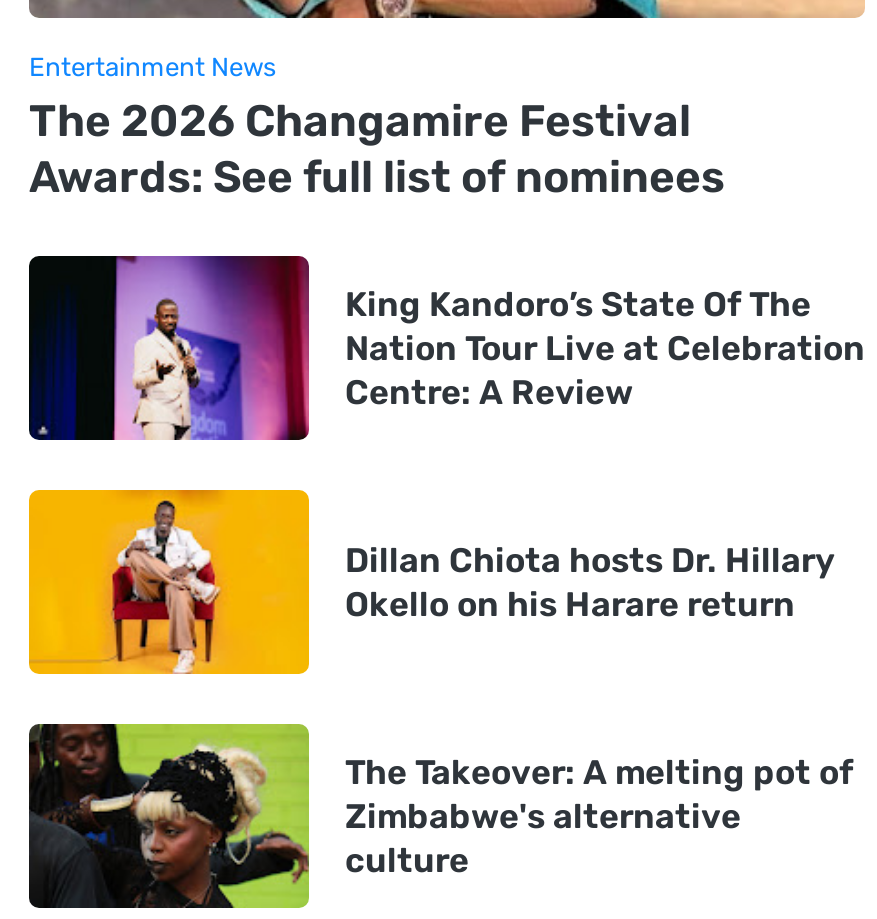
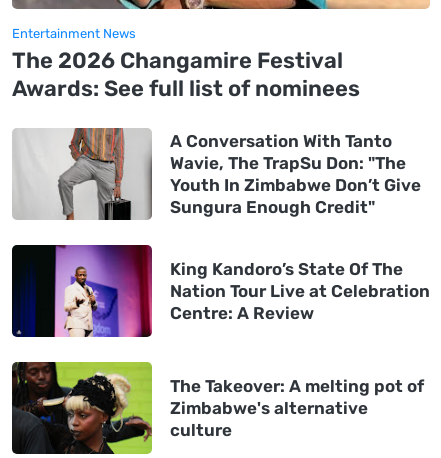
+ [image]
+ A Conversation With Tanto
+ Wavie, The TrapSu Don: "The
+ Youth In Zimbabwe Don’t Give
+ Sungura Enough Credit"

moved down: [image] | King Kandoro’s State Of The | Nation Tour Live at Celebration | Centre: A Review

- [image]
- Dillan Chiota hosts Dr. Hillary
- Okello on his Harare return
